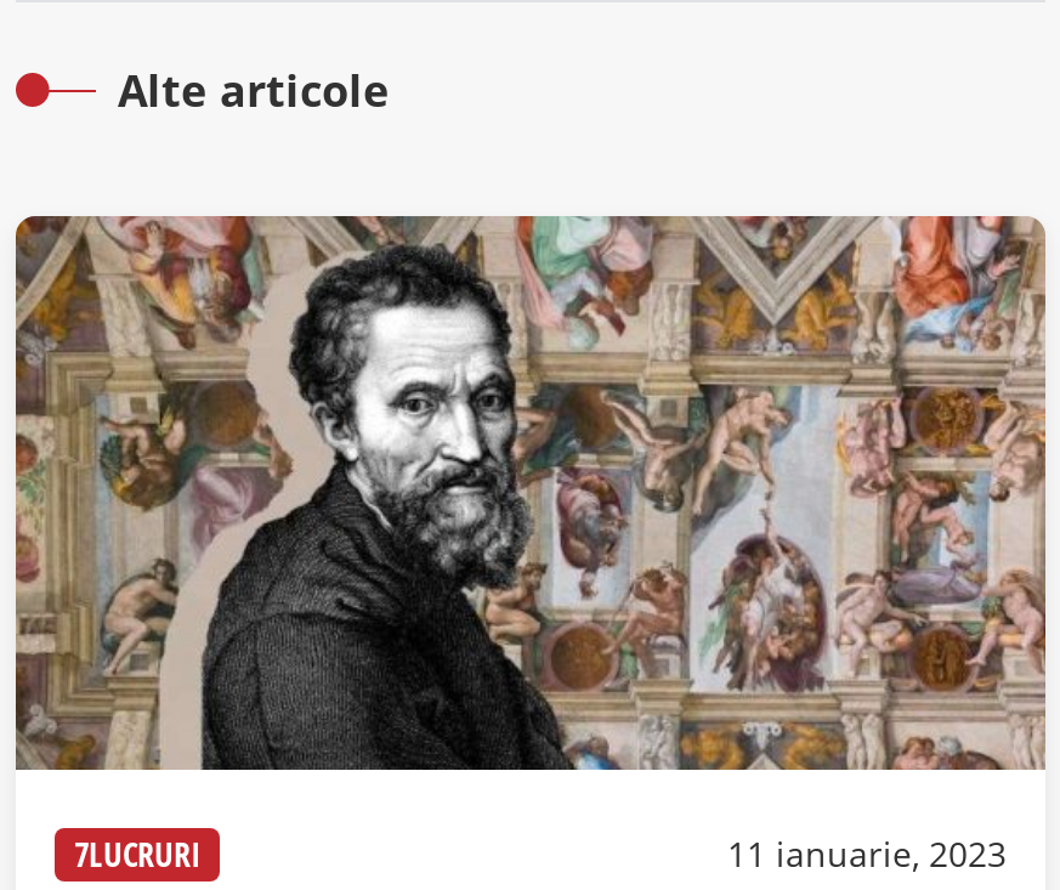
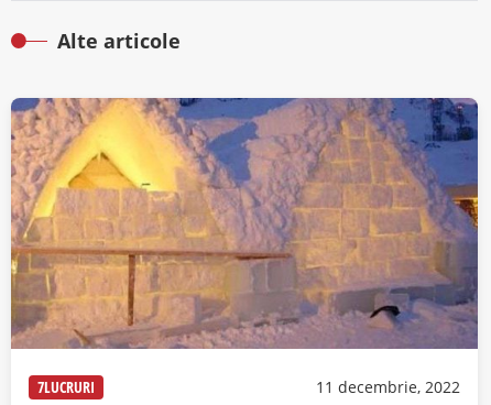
- [image]
- 11 ianuarie, 2023
+ [image]
+ 11 decembrie, 2022
